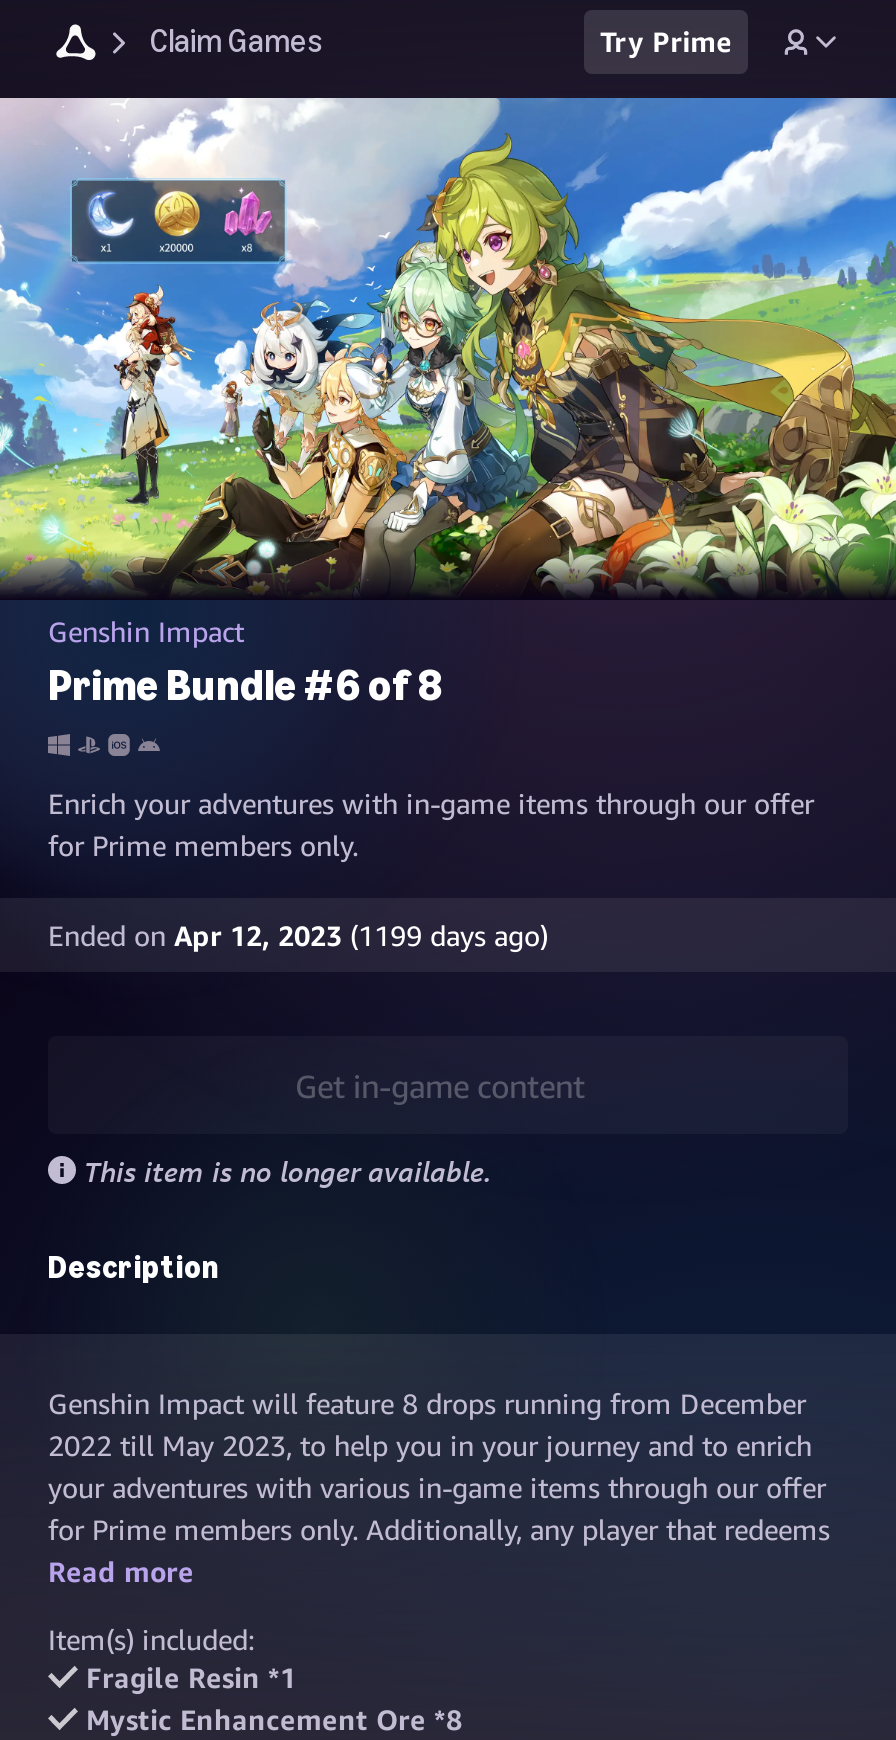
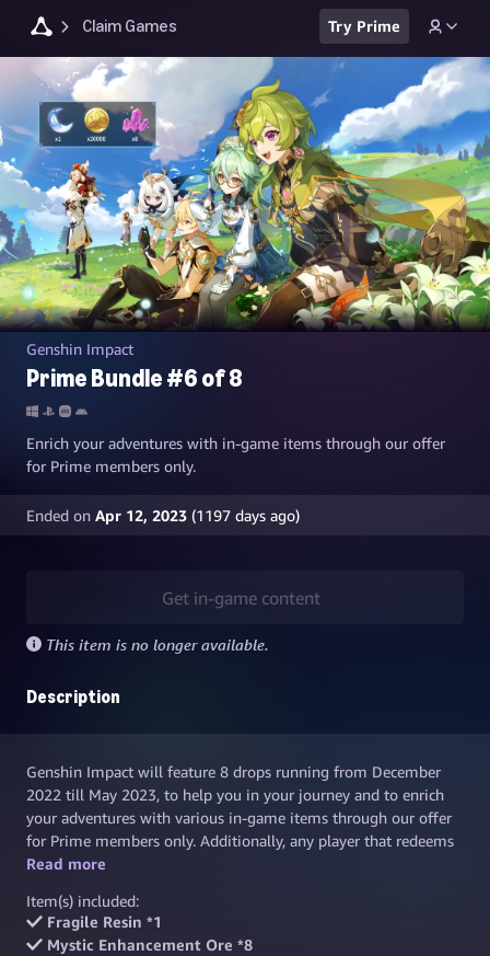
- Ended on Apr 12, 2023 (1199 days ago)
+ Ended on Apr 12, 2023 (1197 days ago)
